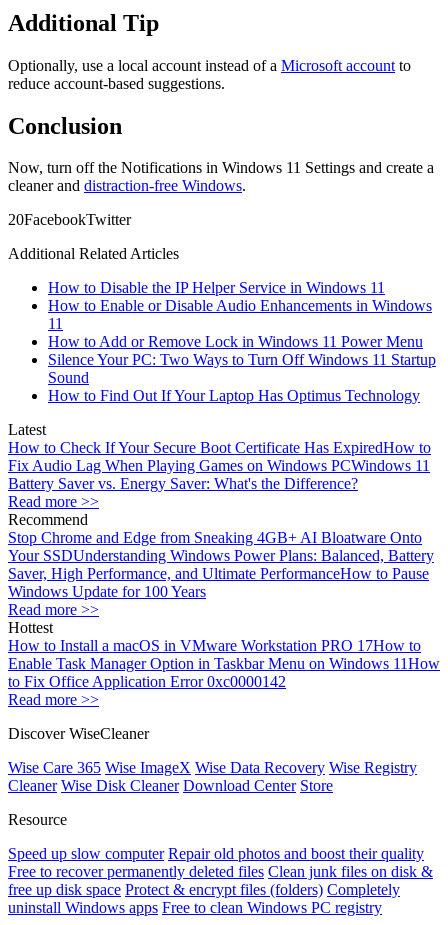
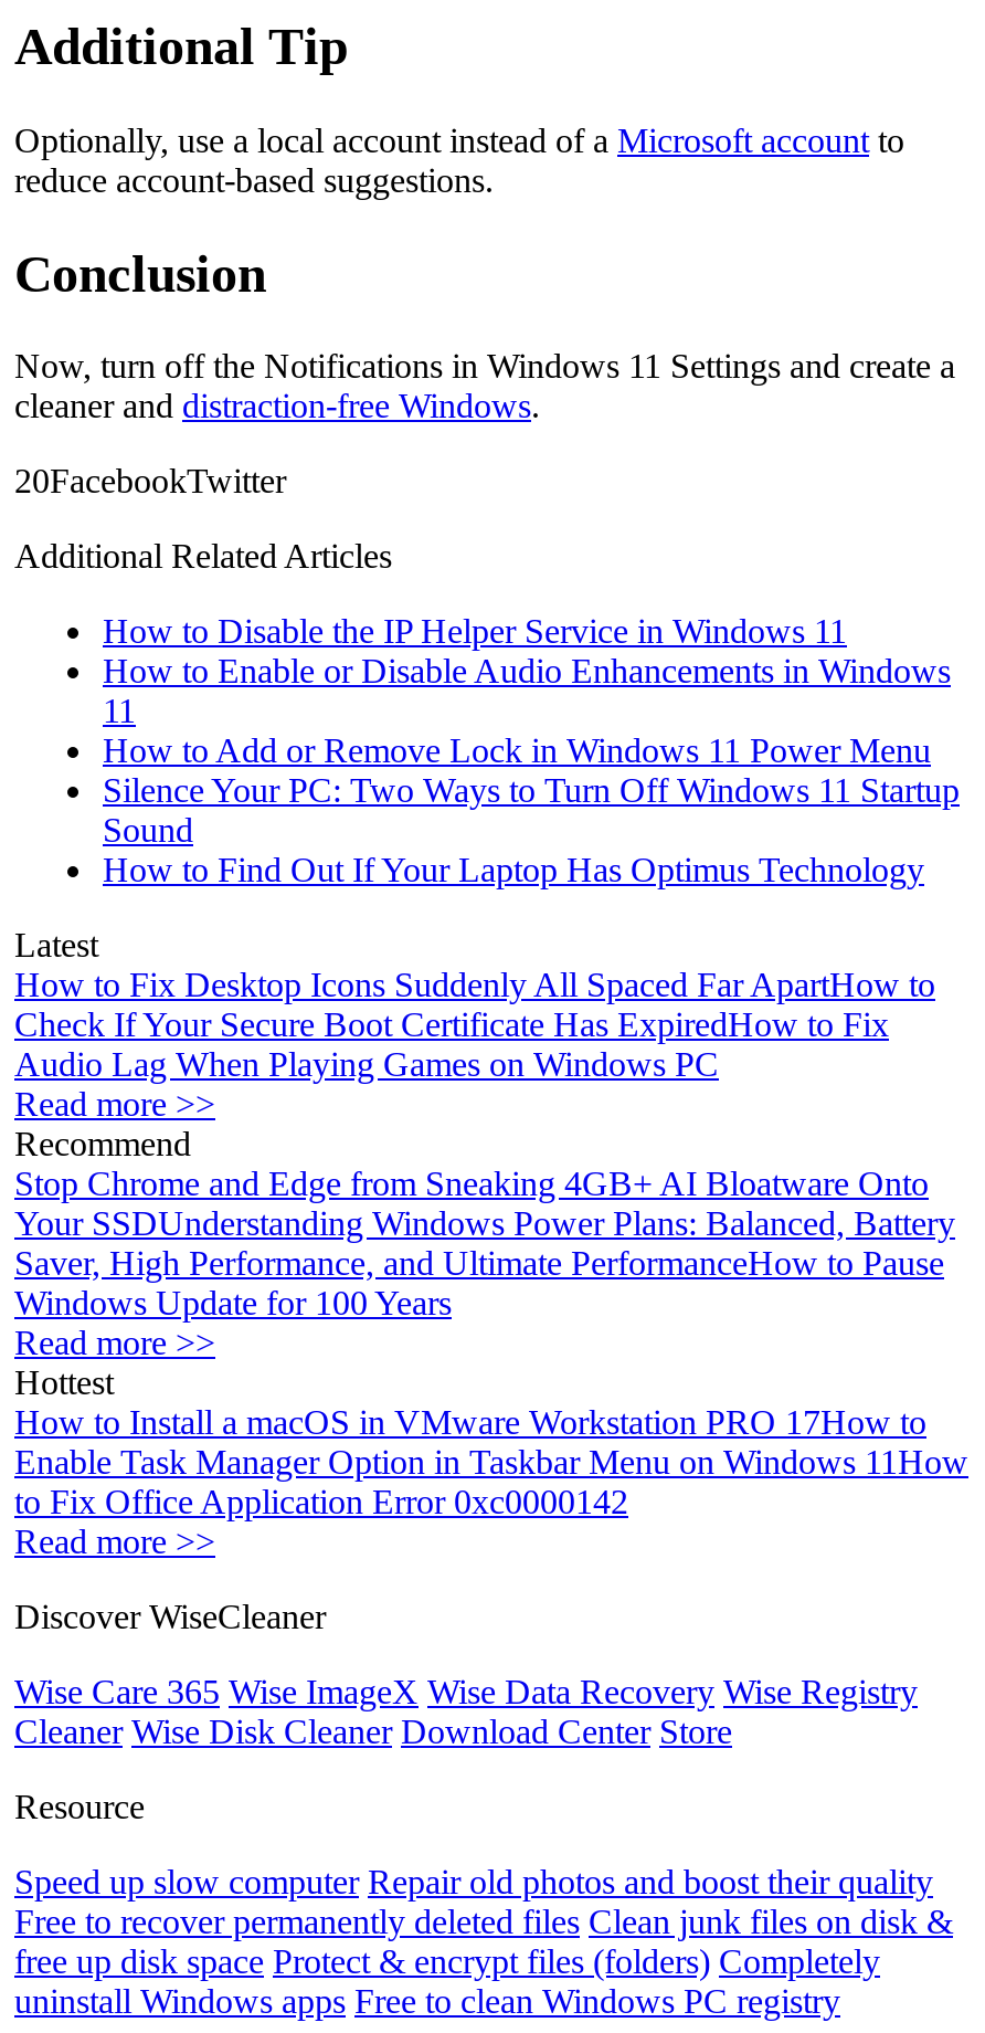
- How to Check If Your Secure Boot Certificate Has ExpiredHow to
- Fix Audio Lag When Playing Games on Windows PCWindows 11
- Battery Saver vs. Energy Saver: What's the Difference?
+ How to Fix Desktop Icons Suddenly All Spaced Far ApartHow to
+ Check If Your Secure Boot Certificate Has ExpiredHow to Fix
+ Audio Lag When Playing Games on Windows PC
